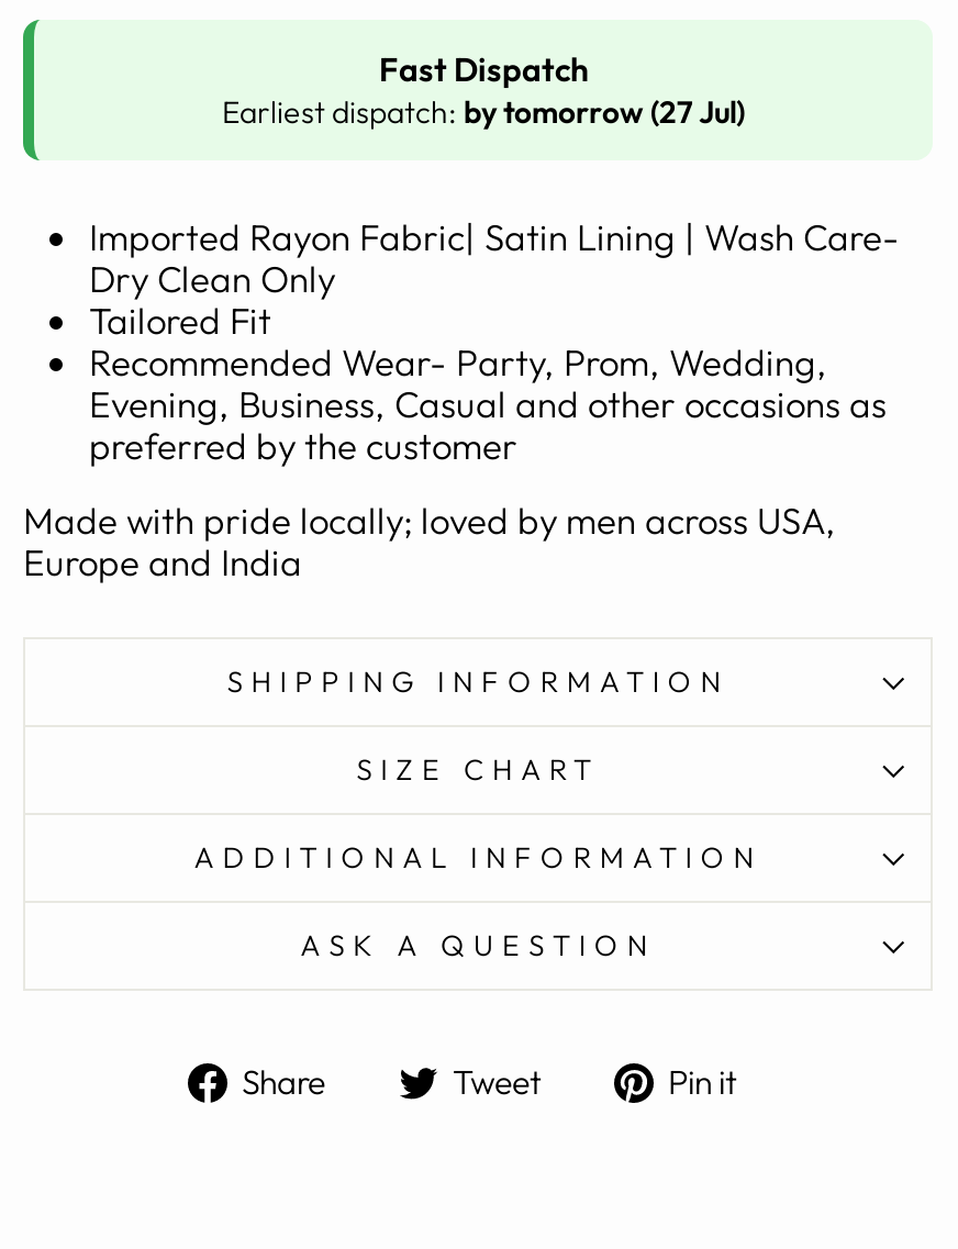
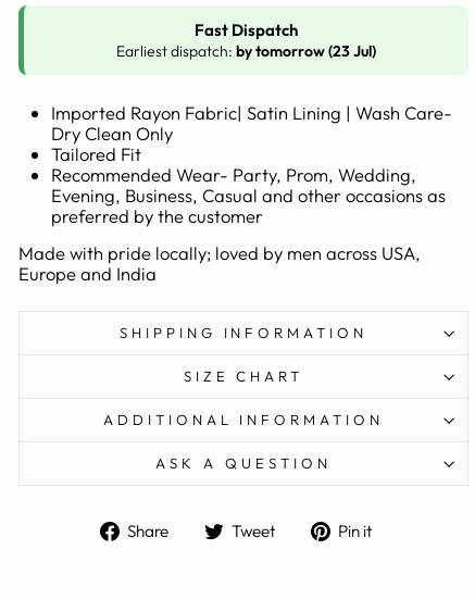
- Earliest dispatch: by tomorrow (27 Jul)
+ Earliest dispatch: by tomorrow (23 Jul)
